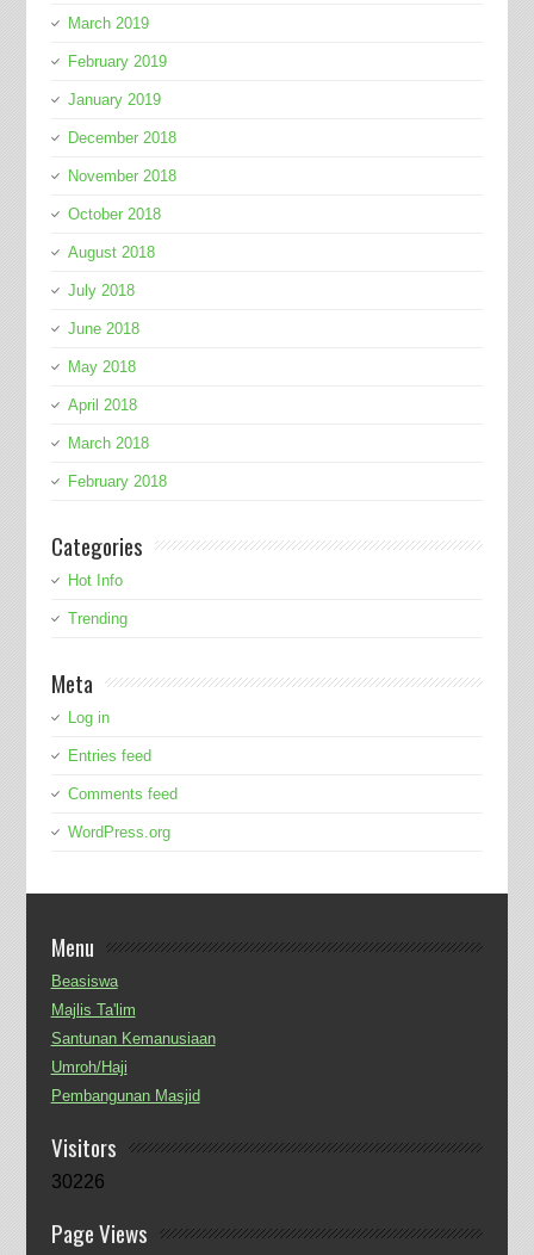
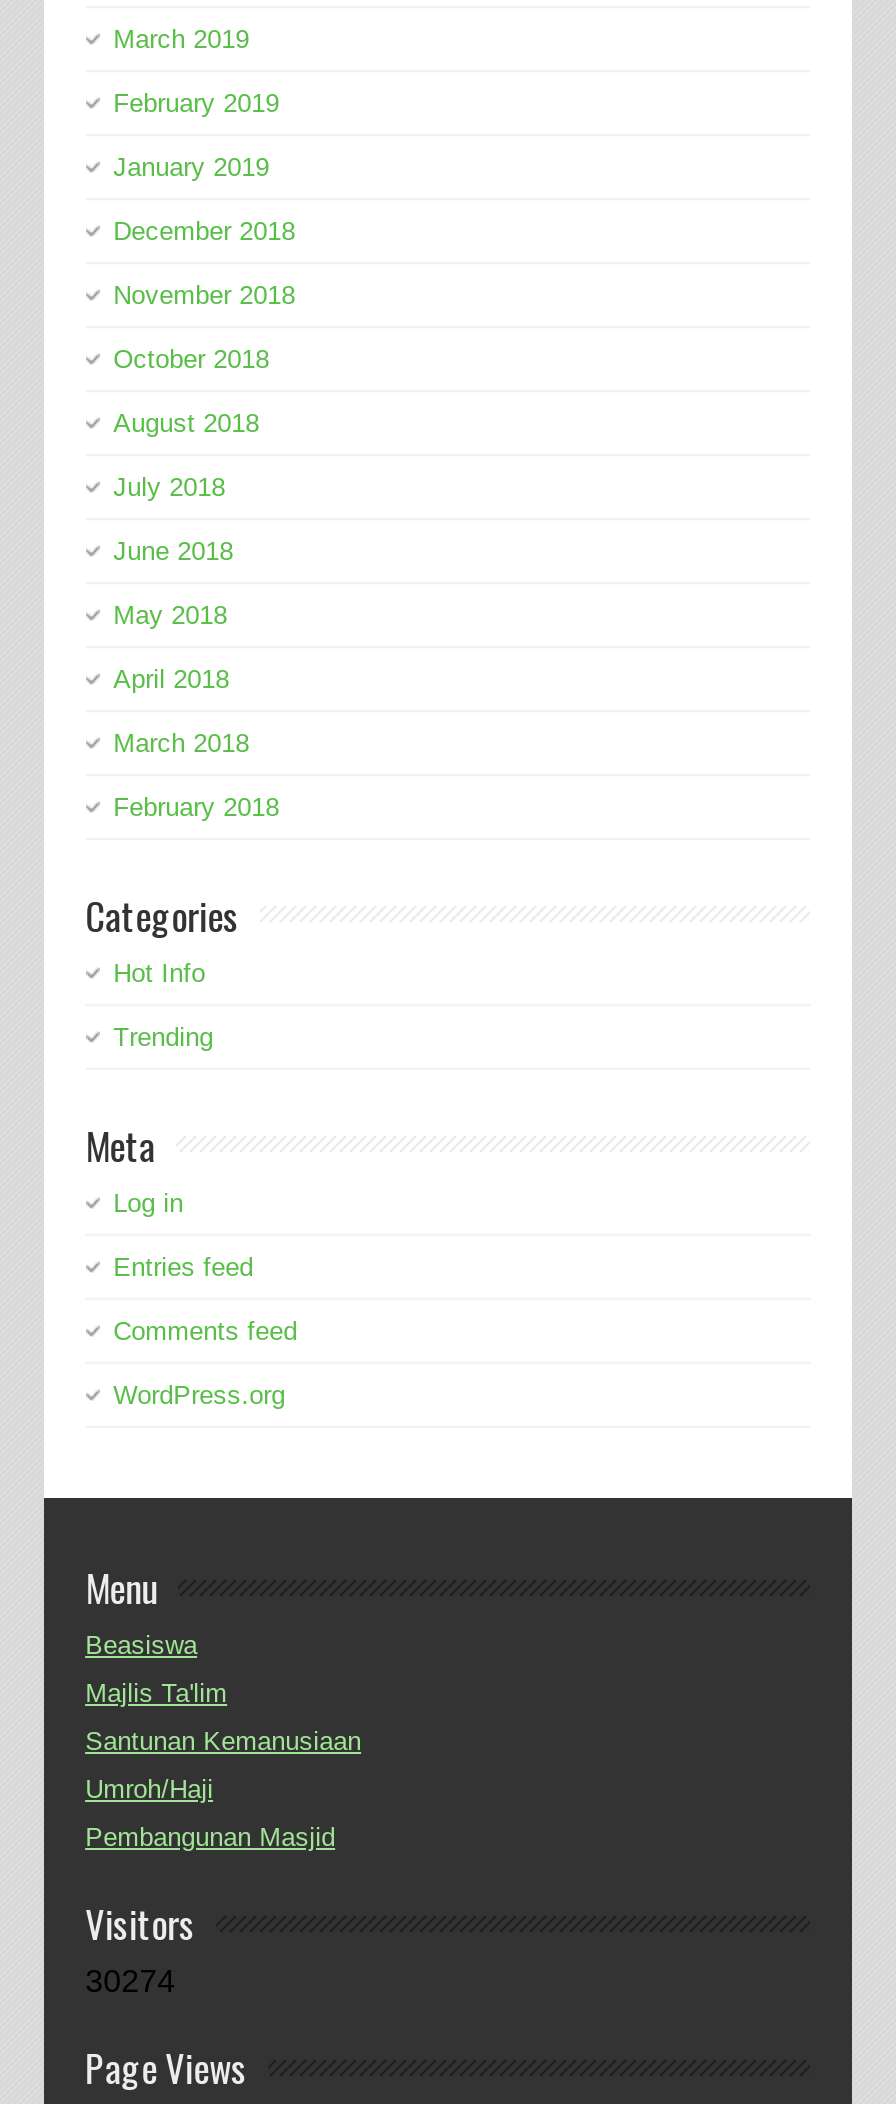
- 30226
+ 30274
